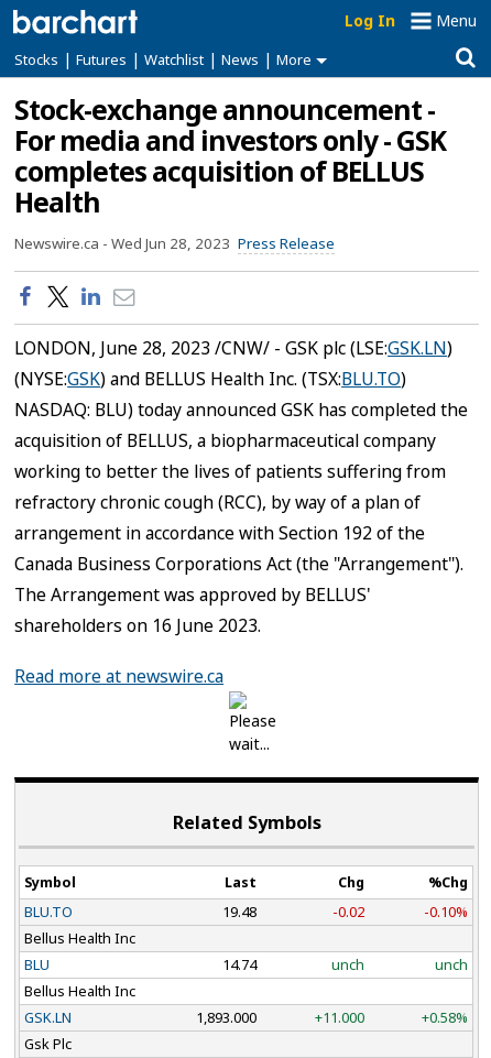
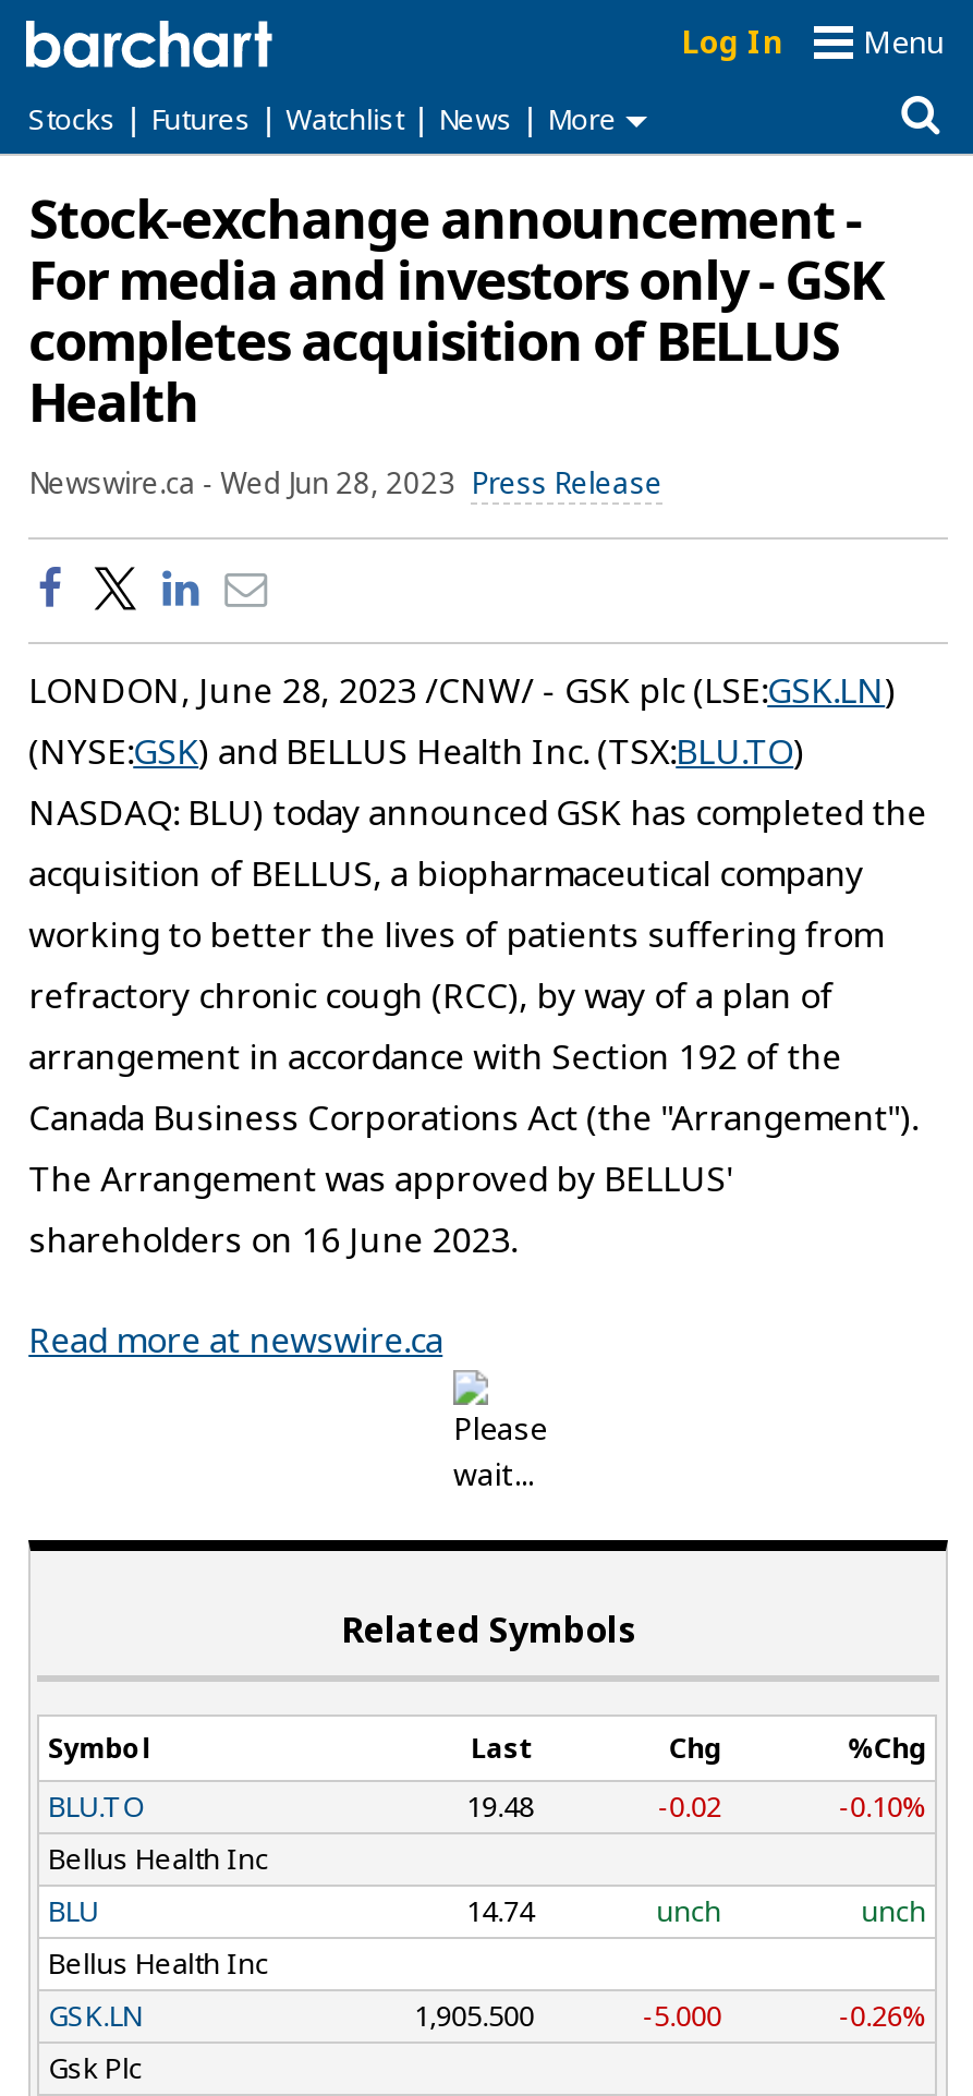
- 1,893.000
+ 1,905.500

- +11.000
+ -5.000

- +0.58%
+ -0.26%
